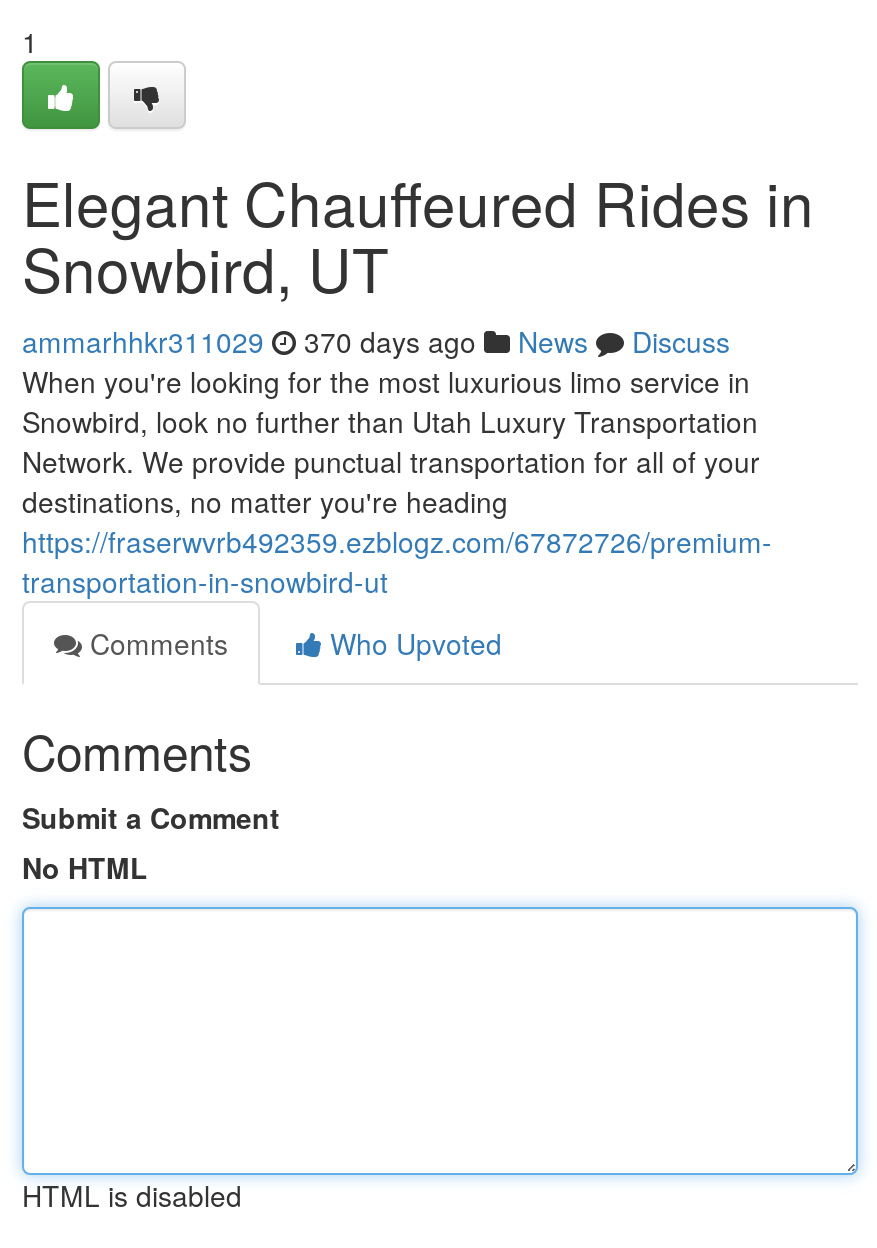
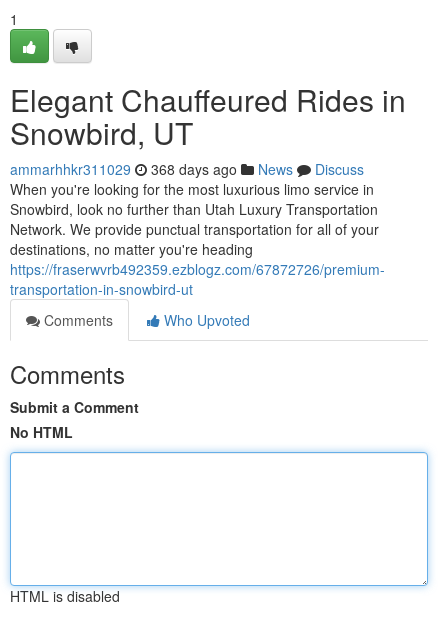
- ammarhhkr311029 370 days ago News Discuss
+ ammarhhkr311029 368 days ago News Discuss
